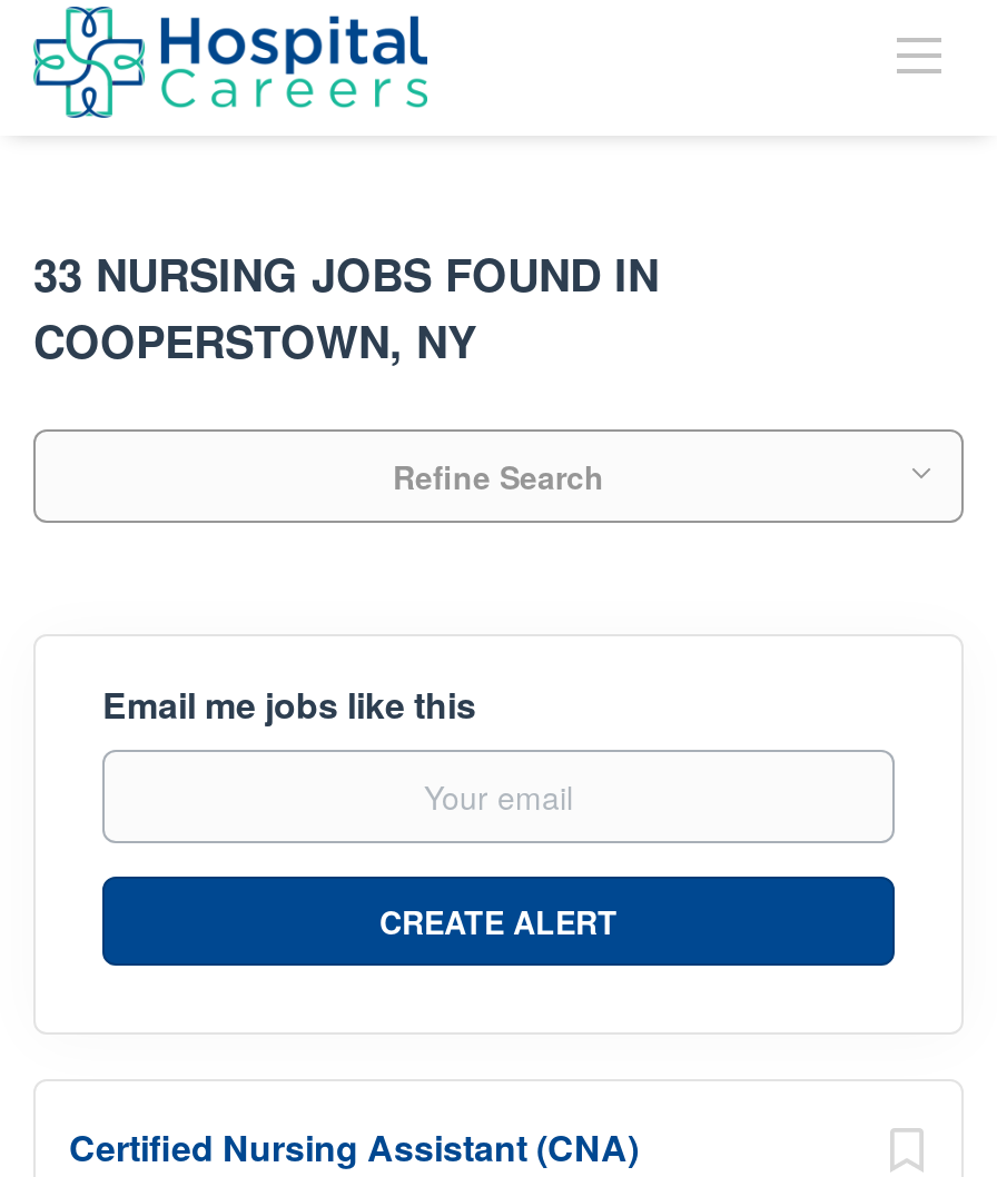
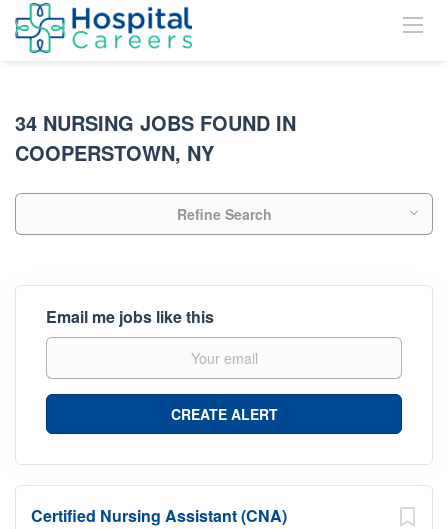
- 33 NURSING JOBS FOUND IN
+ 34 NURSING JOBS FOUND IN
